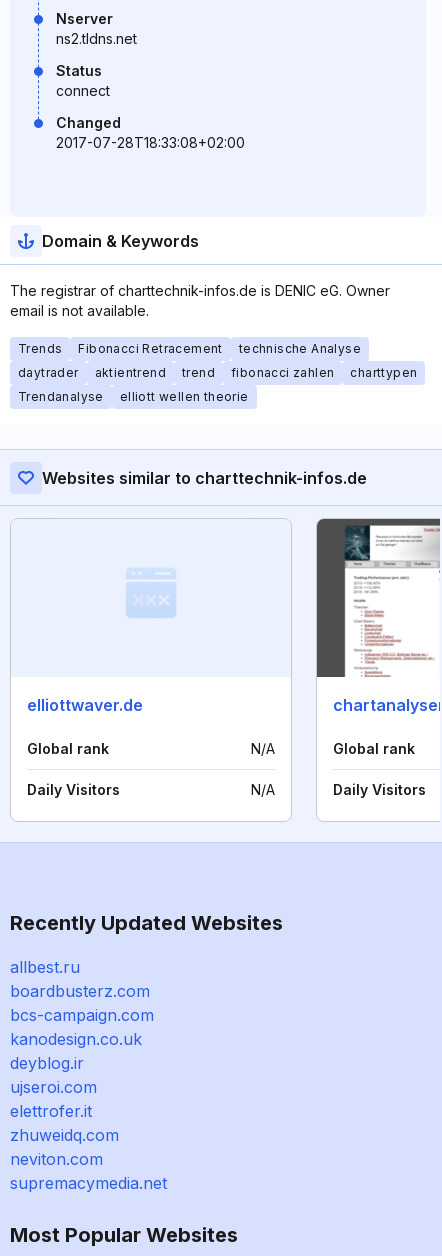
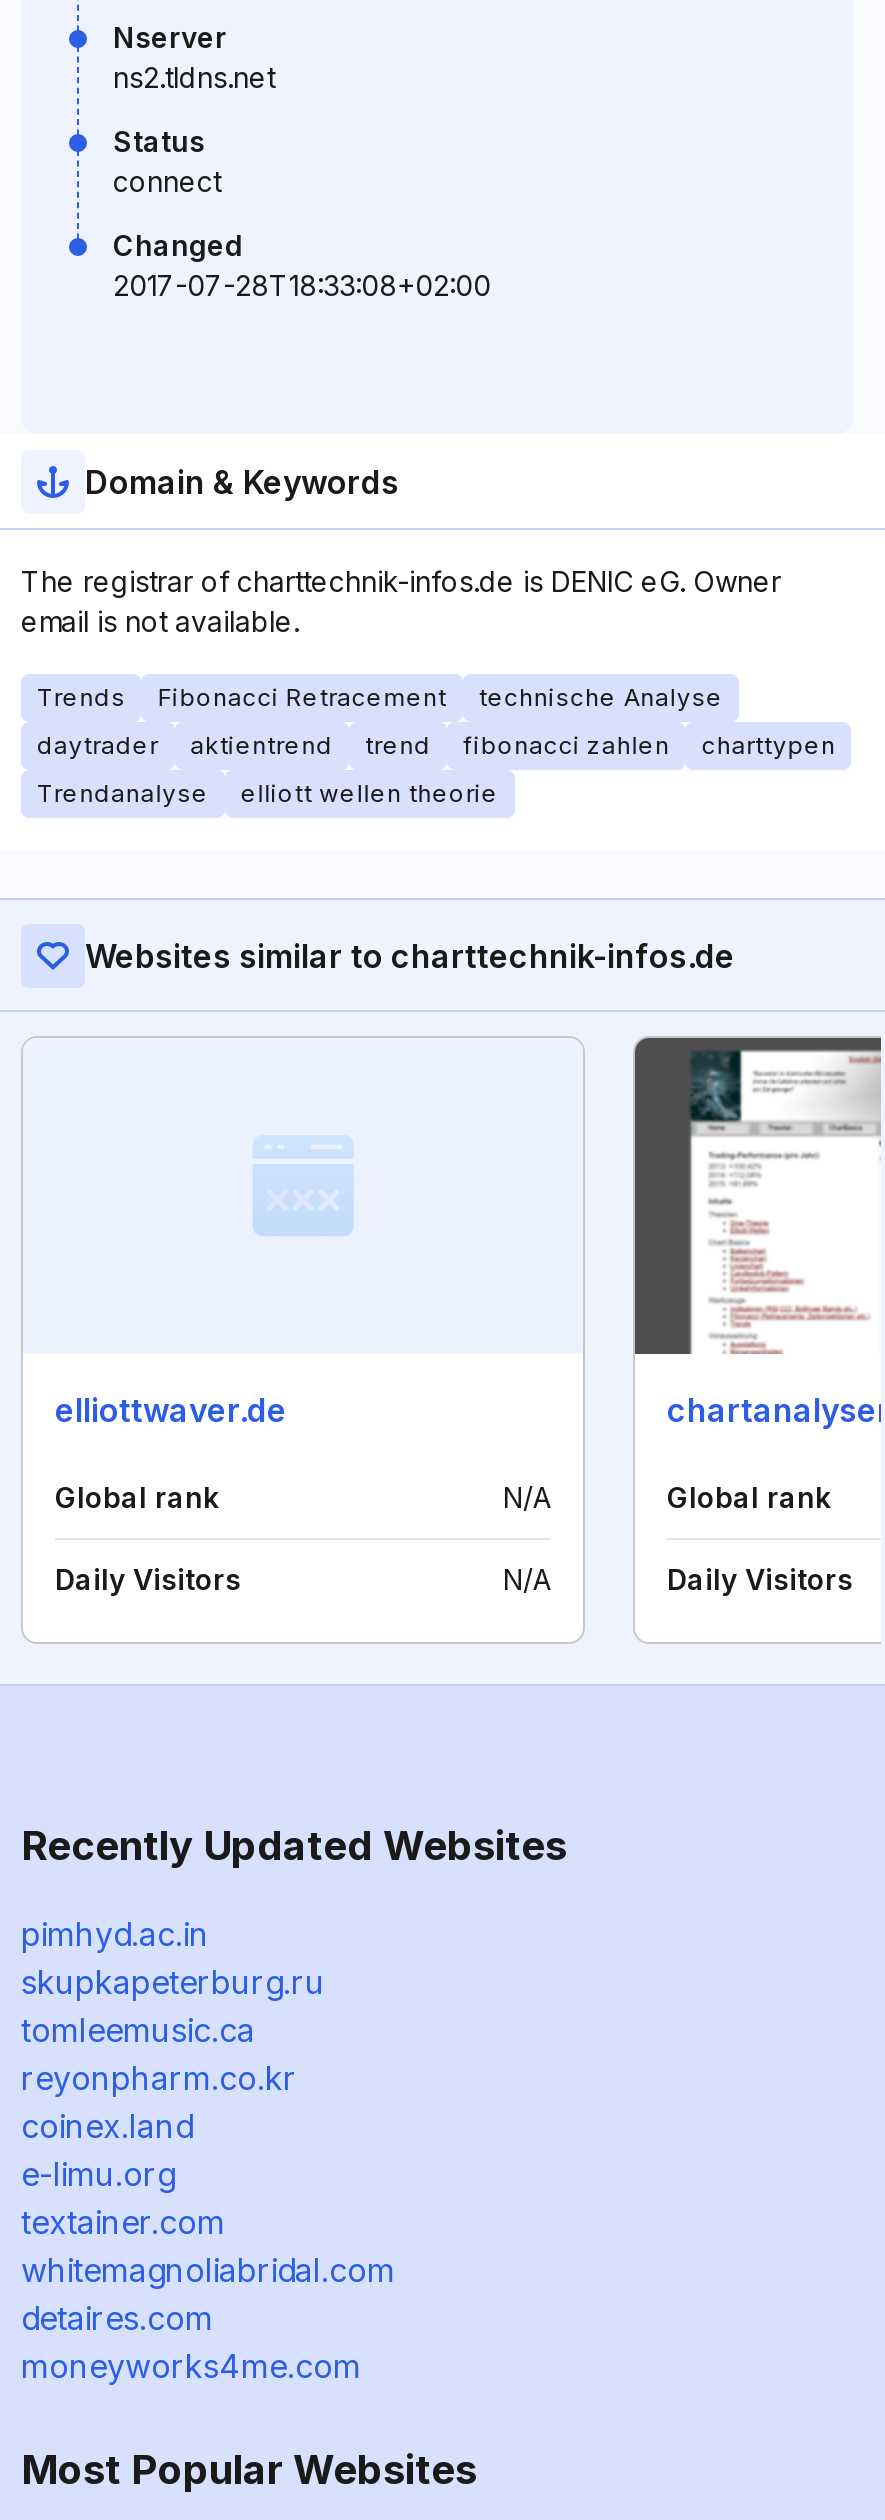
- allbest.ru
- boardbusterz.com
- bcs-campaign.com
- kanodesign.co.uk
- deyblog.ir
- ujseroi.com
- elettrofer.it
- zhuweidq.com
- neviton.com
- supremacymedia.net
+ pimhyd.ac.in
+ skupkapeterburg.ru
+ tomleemusic.ca
+ reyonpharm.co.kr
+ coinex.land
+ e-limu.org
+ textainer.com
+ whitemagnoliabridal.com
+ detaires.com
+ moneyworks4me.com
